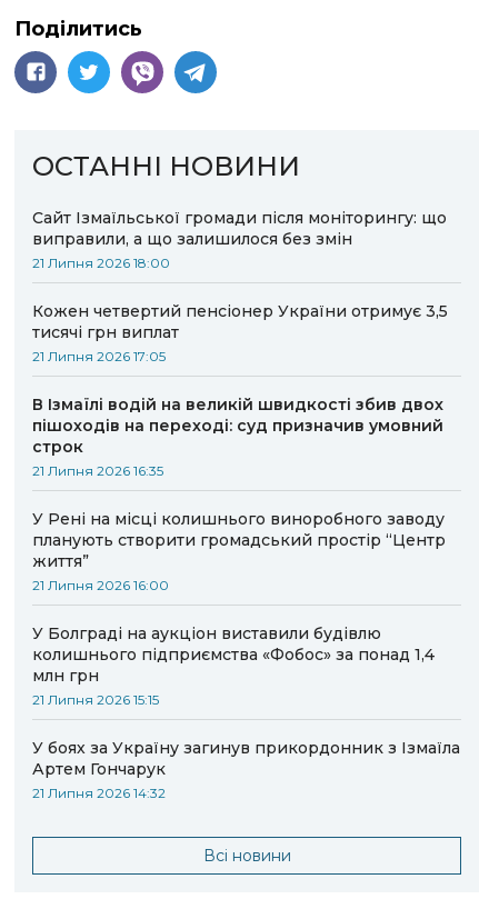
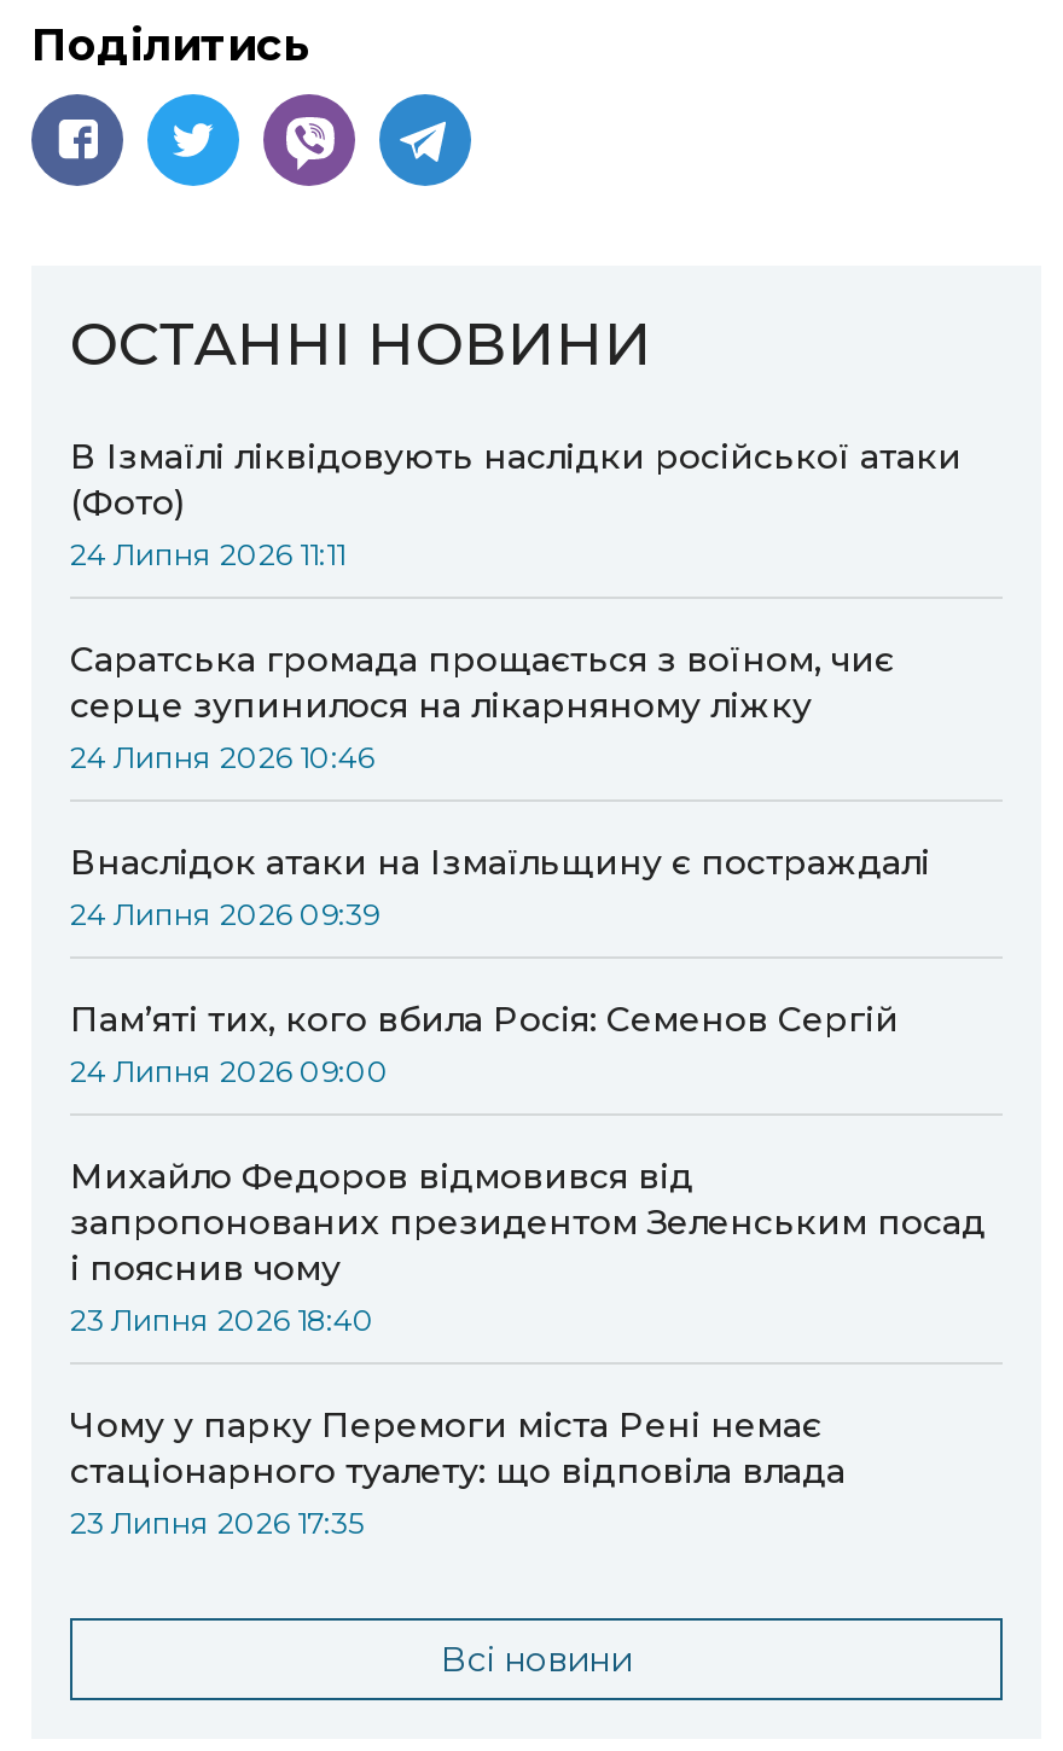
- Сайт Ізмаїльської громади після моніторингу: що
- виправили, а що залишилося без змін
- 21 Липня 2026 18:00
+ В Ізмаїлі ліквідовують наслідки російської атаки
+ (Фото)
+ 24 Липня 2026 11:11

- Кожен четвертий пенсіонер України отримує 3,5
- тисячі грн виплат
- 21 Липня 2026 17:05
+ Саратська громада прощається з воїном, чиє
+ серце зупинилося на лікарняному ліжку
+ 24 Липня 2026 10:46

- В Ізмаїлі водій на великій швидкості збив двох
- пішоходів на переході: суд призначив умовний
- строк
- 21 Липня 2026 16:35
+ Внаслідок атаки на Ізмаїльщину є постраждалі
+ 24 Липня 2026 09:39

- У Рені на місці колишнього виноробного заводу
- планують створити громадський простір “Центр
- життя”
- 21 Липня 2026 16:00
+ Памʼяті тих, кого вбила Росія: Семенов Сергій
+ 24 Липня 2026 09:00

- У Болграді на аукціон виставили будівлю
- колишнього підприємства «Фобос» за понад 1,4
- млн грн
- 21 Липня 2026 15:15
+ Михайло Федоров відмовився від
+ запропонованих президентом Зеленським посад
+ і пояснив чому
+ 23 Липня 2026 18:40

- У боях за Україну загинув прикордонник з Ізмаїла
- Артем Гончарук
- 21 Липня 2026 14:32
+ Чому у парку Перемоги міста Рені немає
+ стаціонарного туалету: що відповіла влада
+ 23 Липня 2026 17:35
